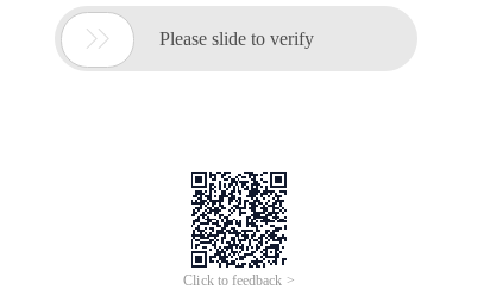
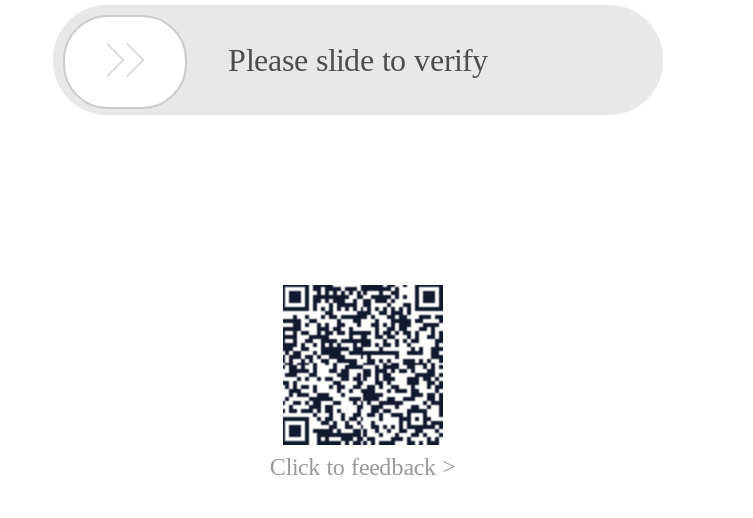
- [image]
+ [image]
